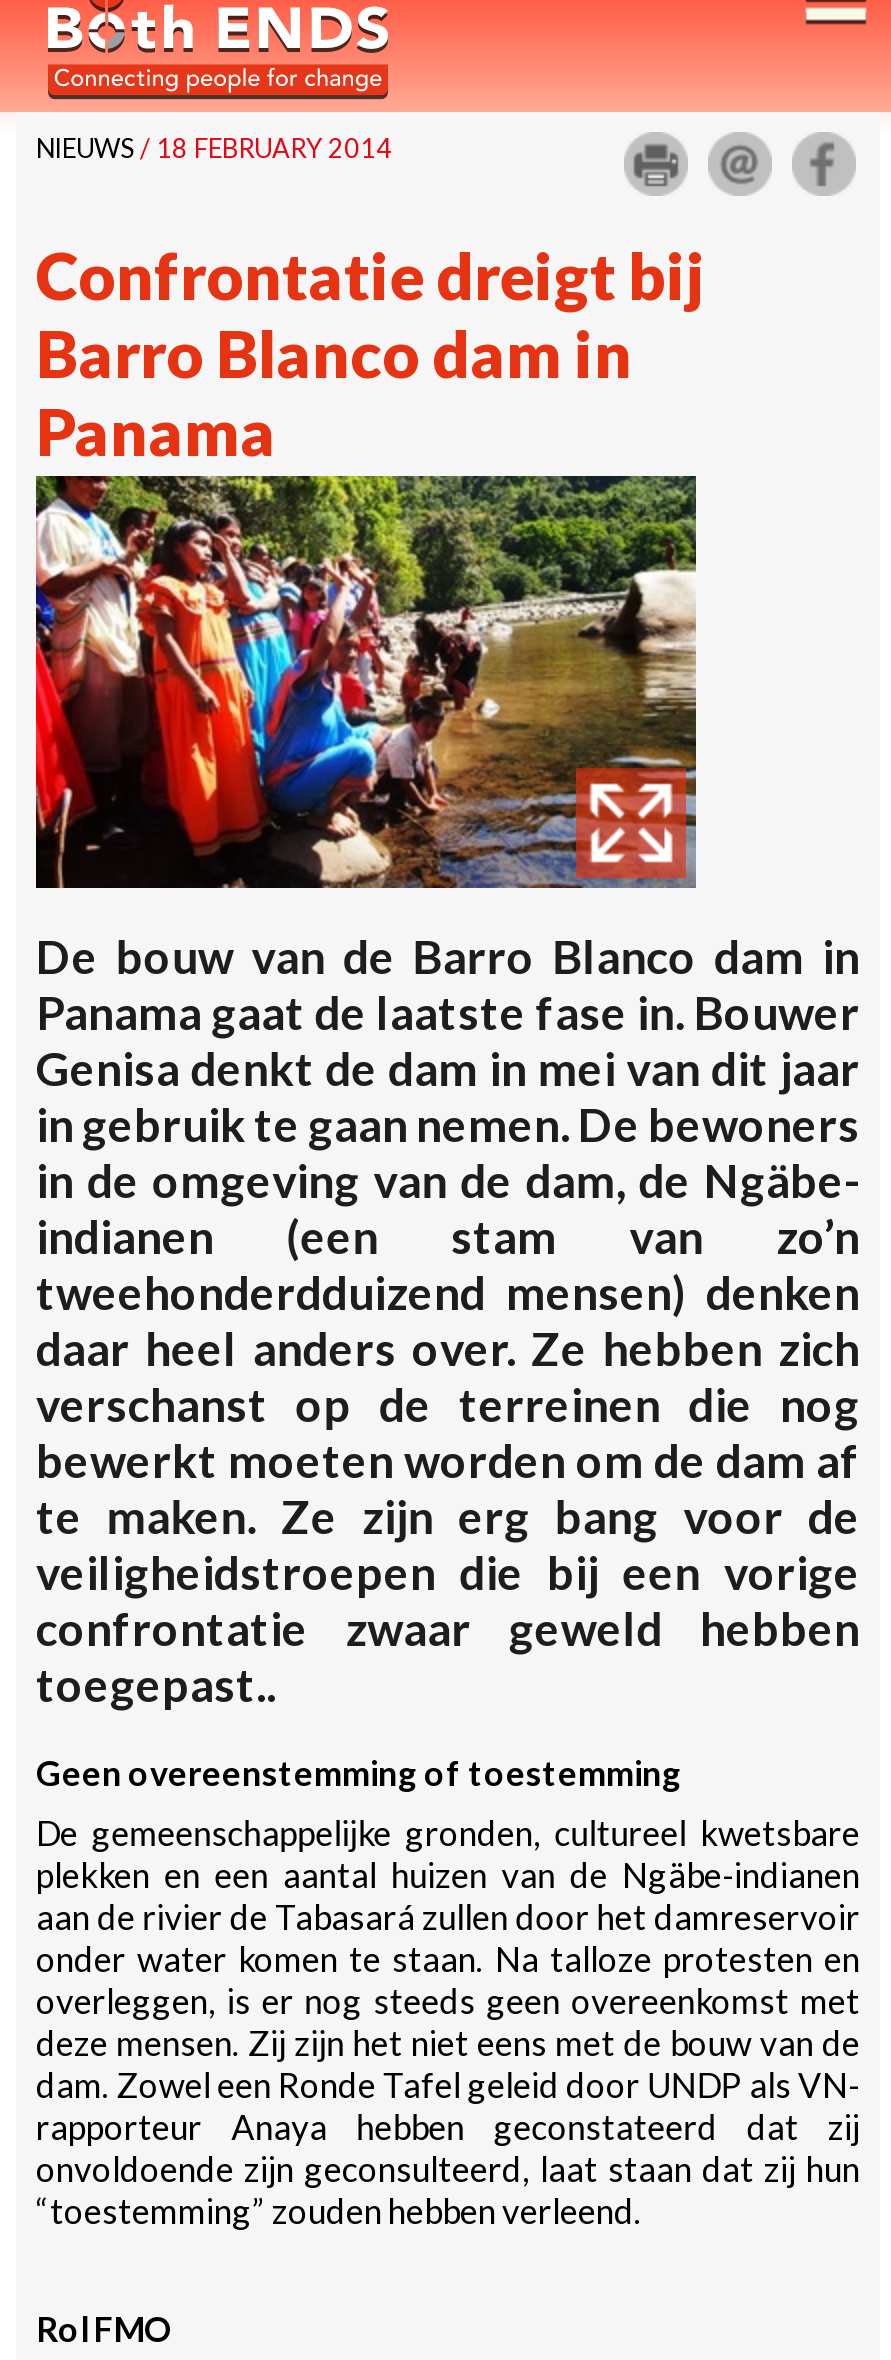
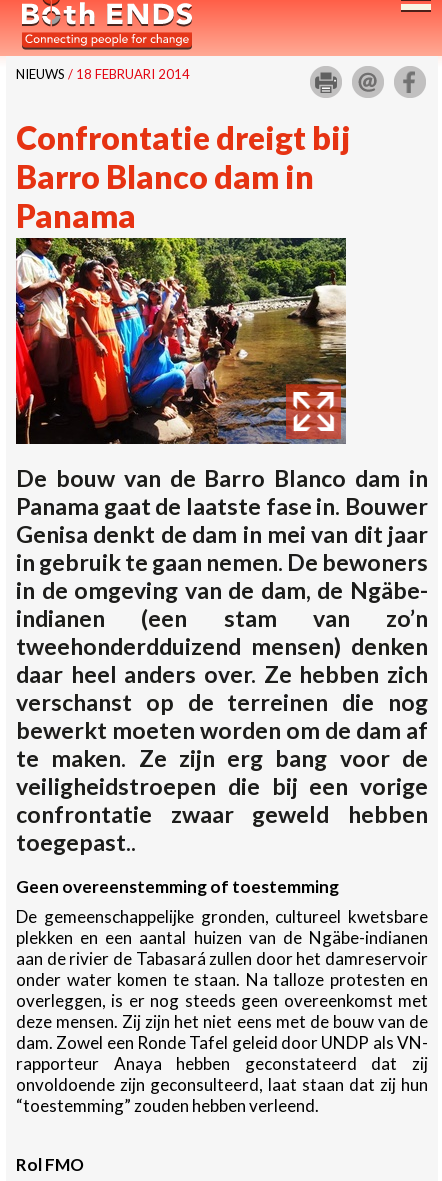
- NIEUWS / 18 FEBRUARY 2014
+ NIEUWS / 18 FEBRUARI 2014
